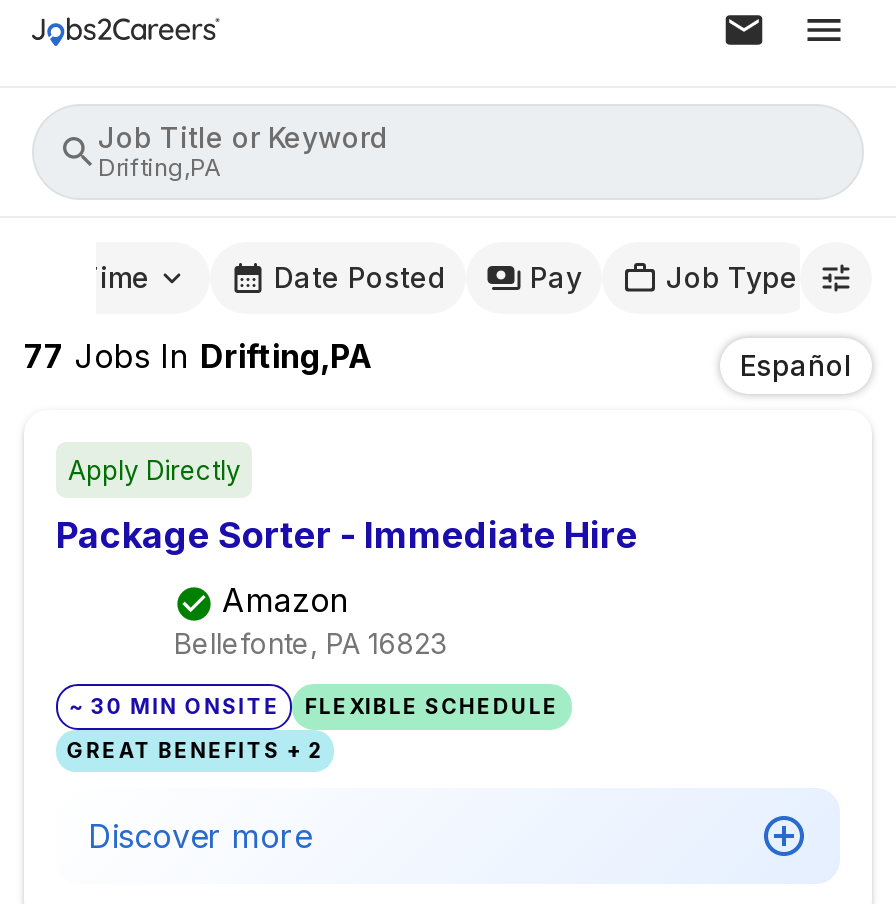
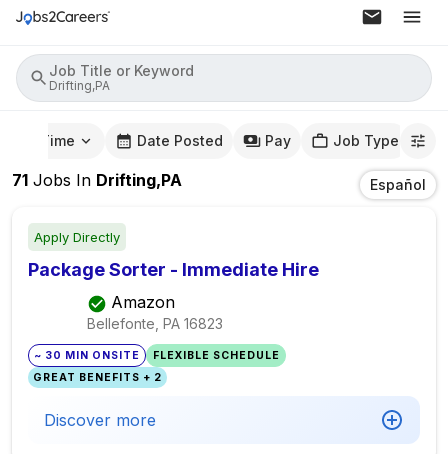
- 77 Jobs In Drifting,PA
+ 71 Jobs In Drifting,PA
